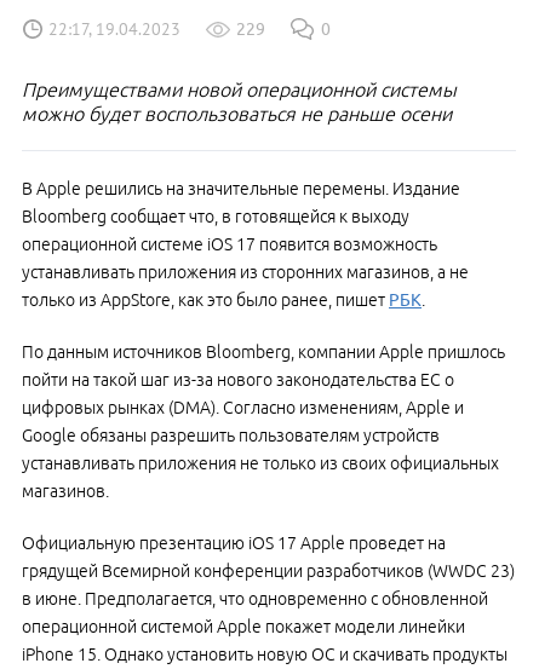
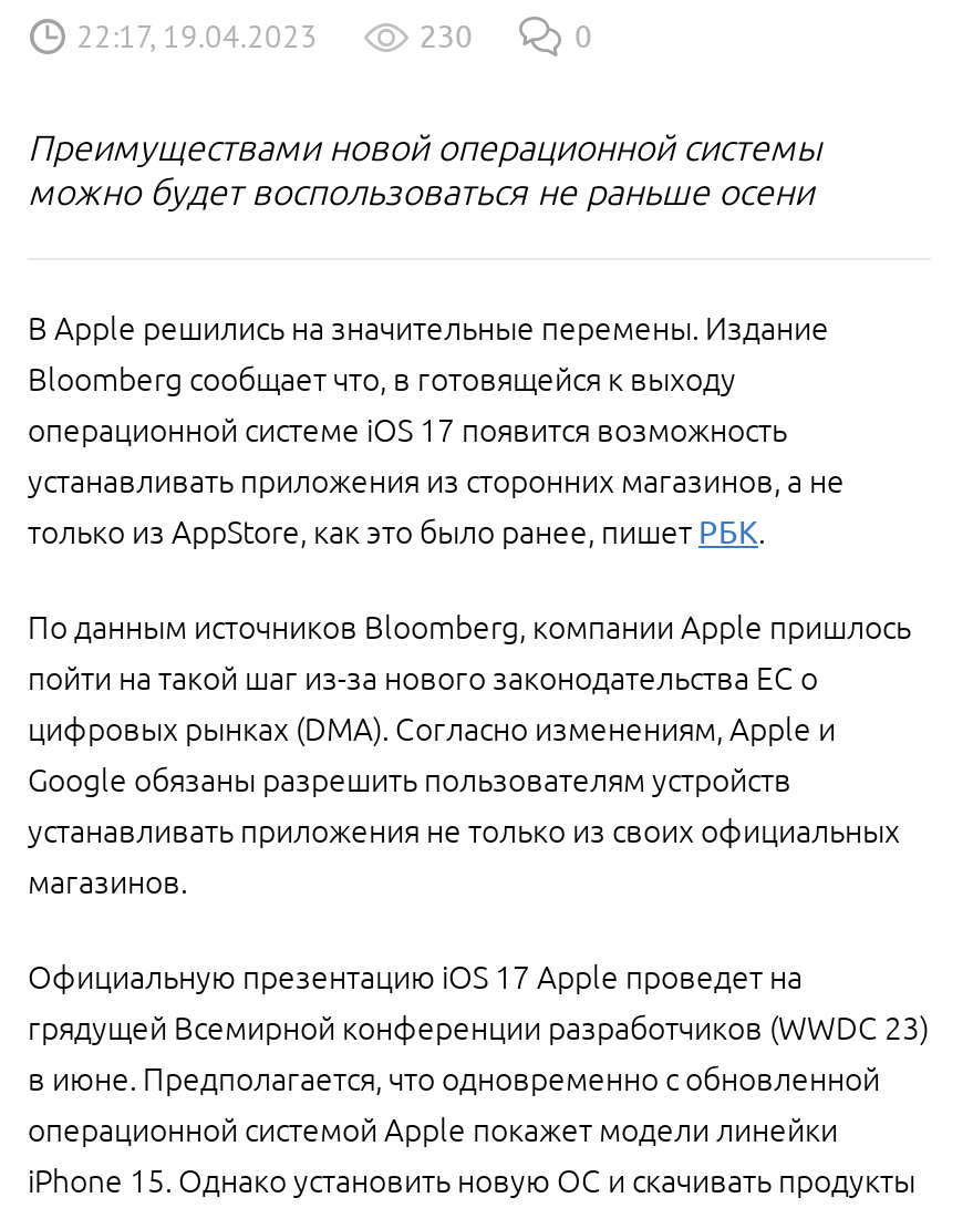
- 229
+ 230
